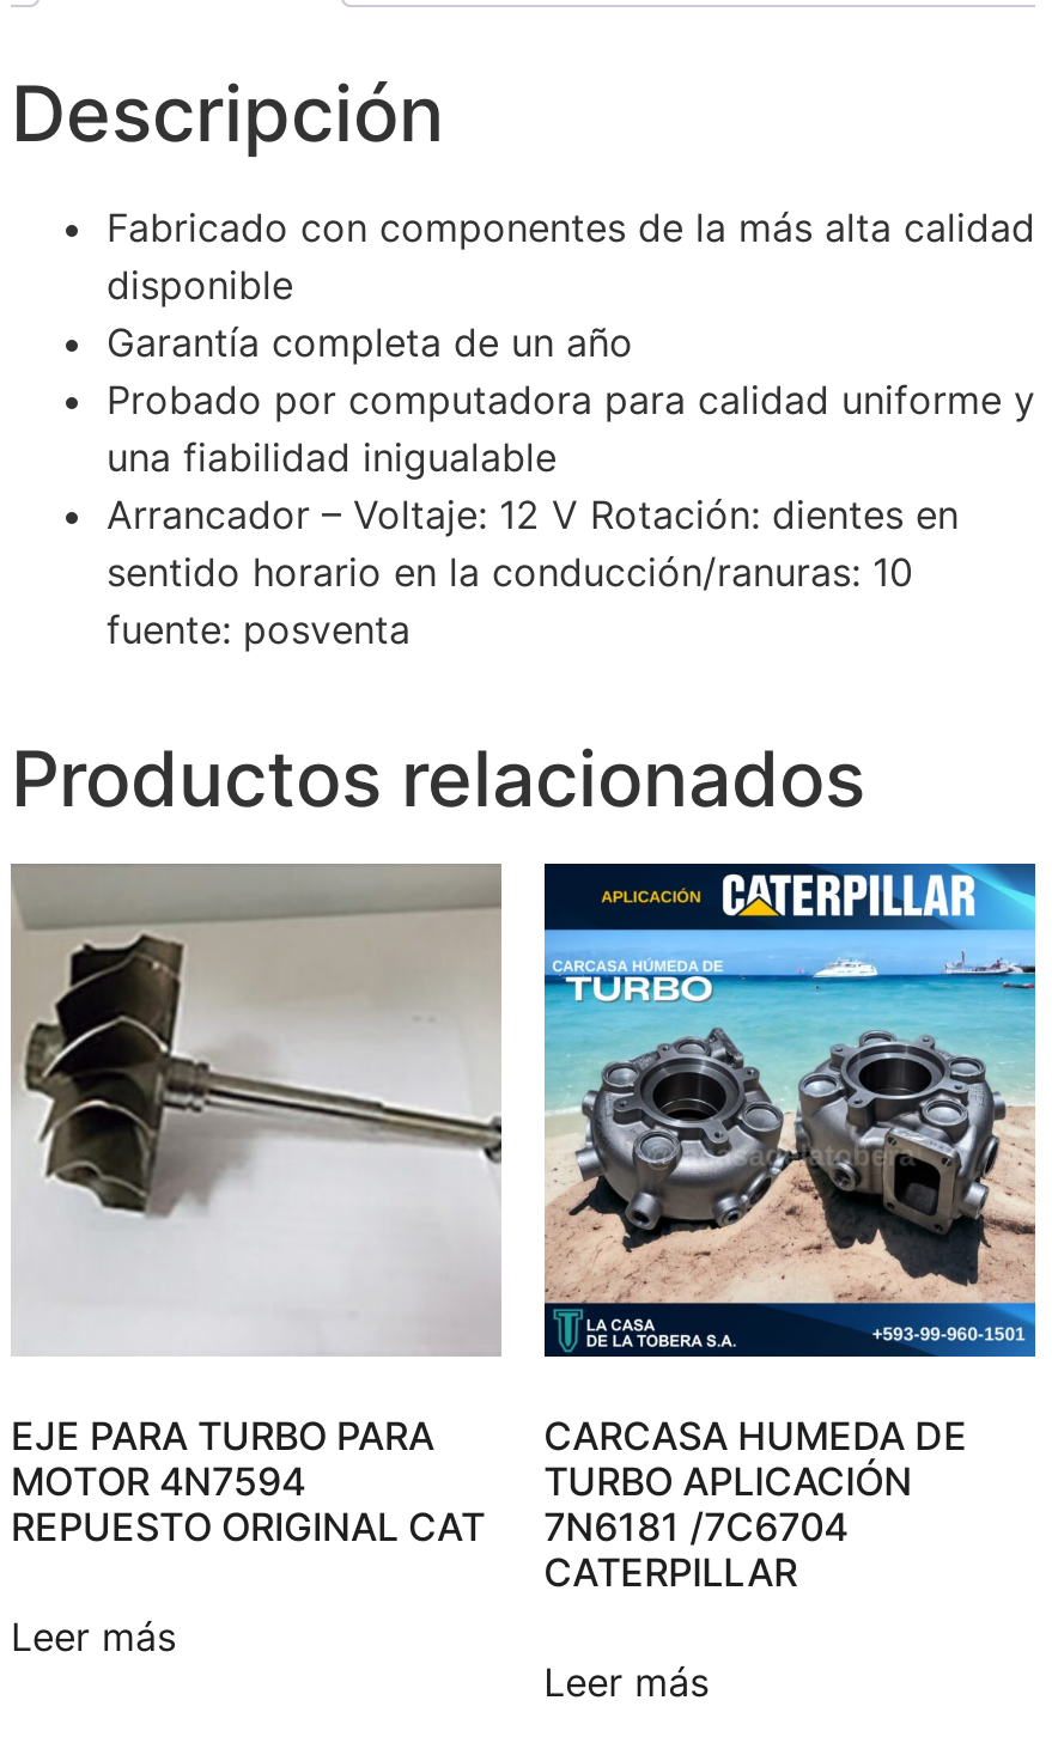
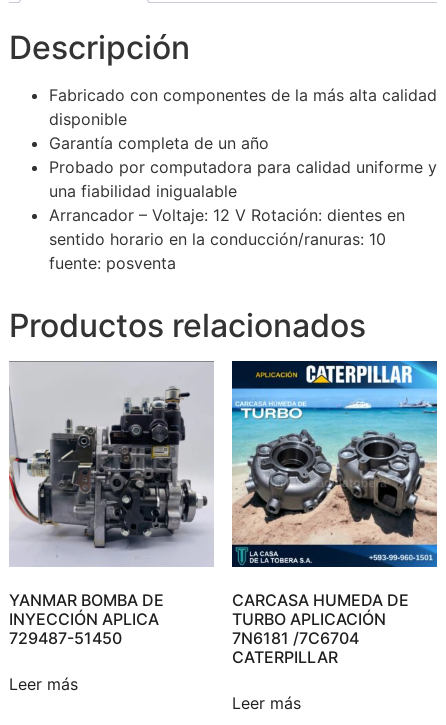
- [image]
- EJE PARA TURBO PARA
- MOTOR 4N7594
- REPUESTO ORIGINAL CAT
+ [image]
+ YANMAR BOMBA DE
+ INYECCIÓN APLICA
+ 729487-51450
